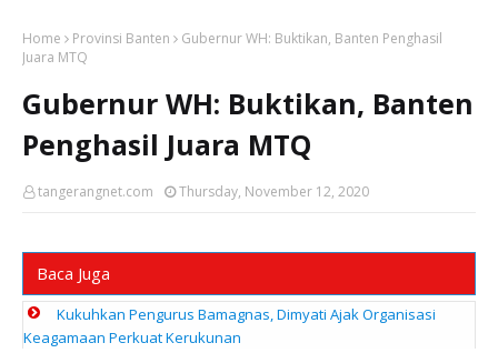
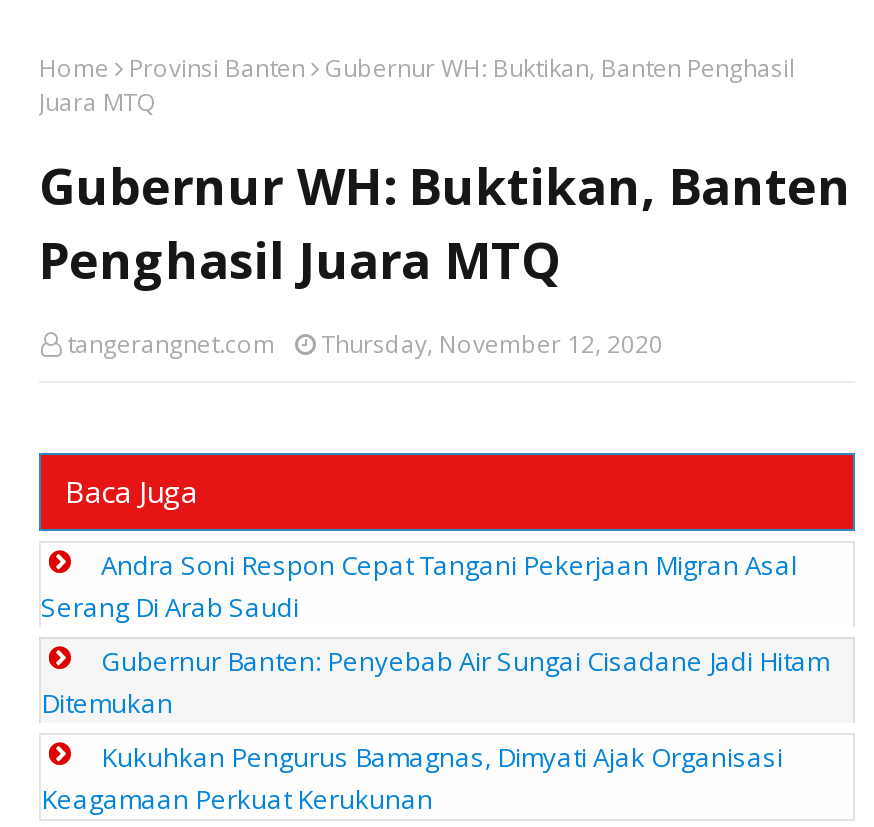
+ Andra Soni Respon Cepat Tangani Pekerjaan Migran Asal
+ Serang Di Arab Saudi
+ Gubernur Banten: Penyebab Air Sungai Cisadane Jadi Hitam
+ Ditemukan
